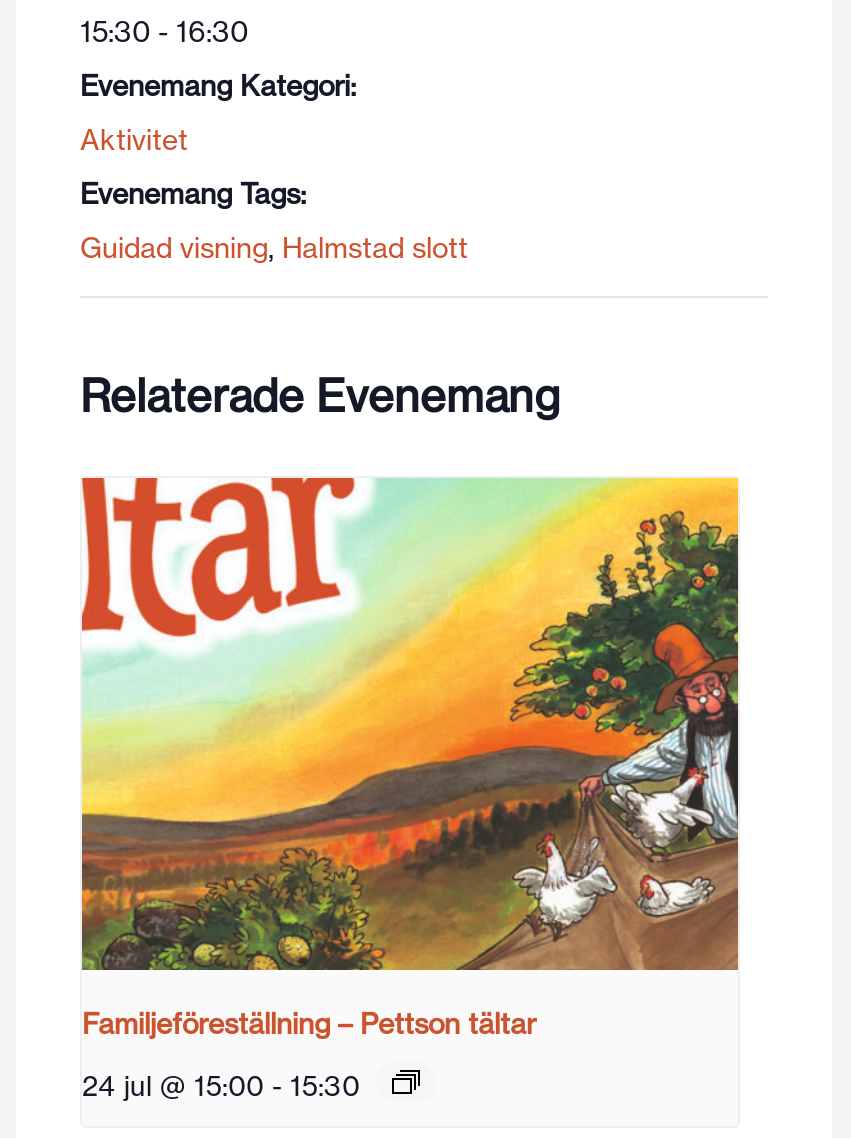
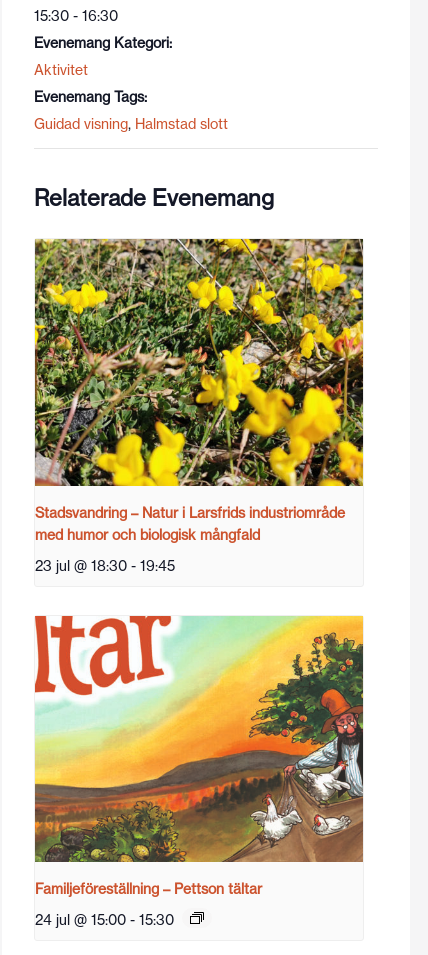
+ [image]
+ Stadsvandring – Natur i Larsfrids industriområde
+ med humor och biologisk mångfald
+ 23 jul @ 18:30 - 19:45
